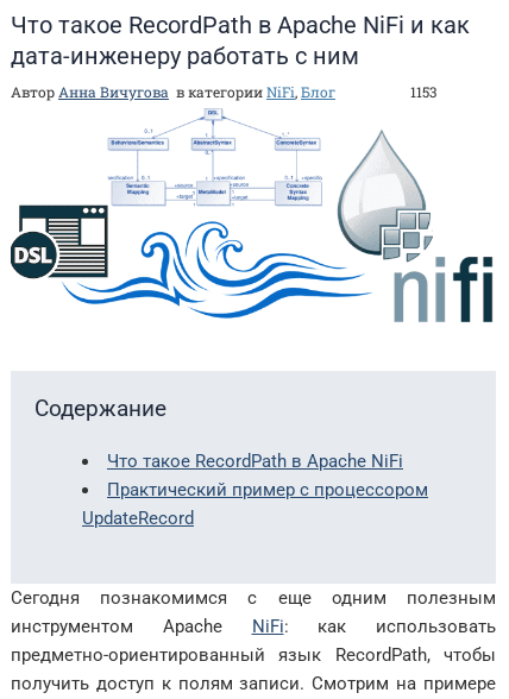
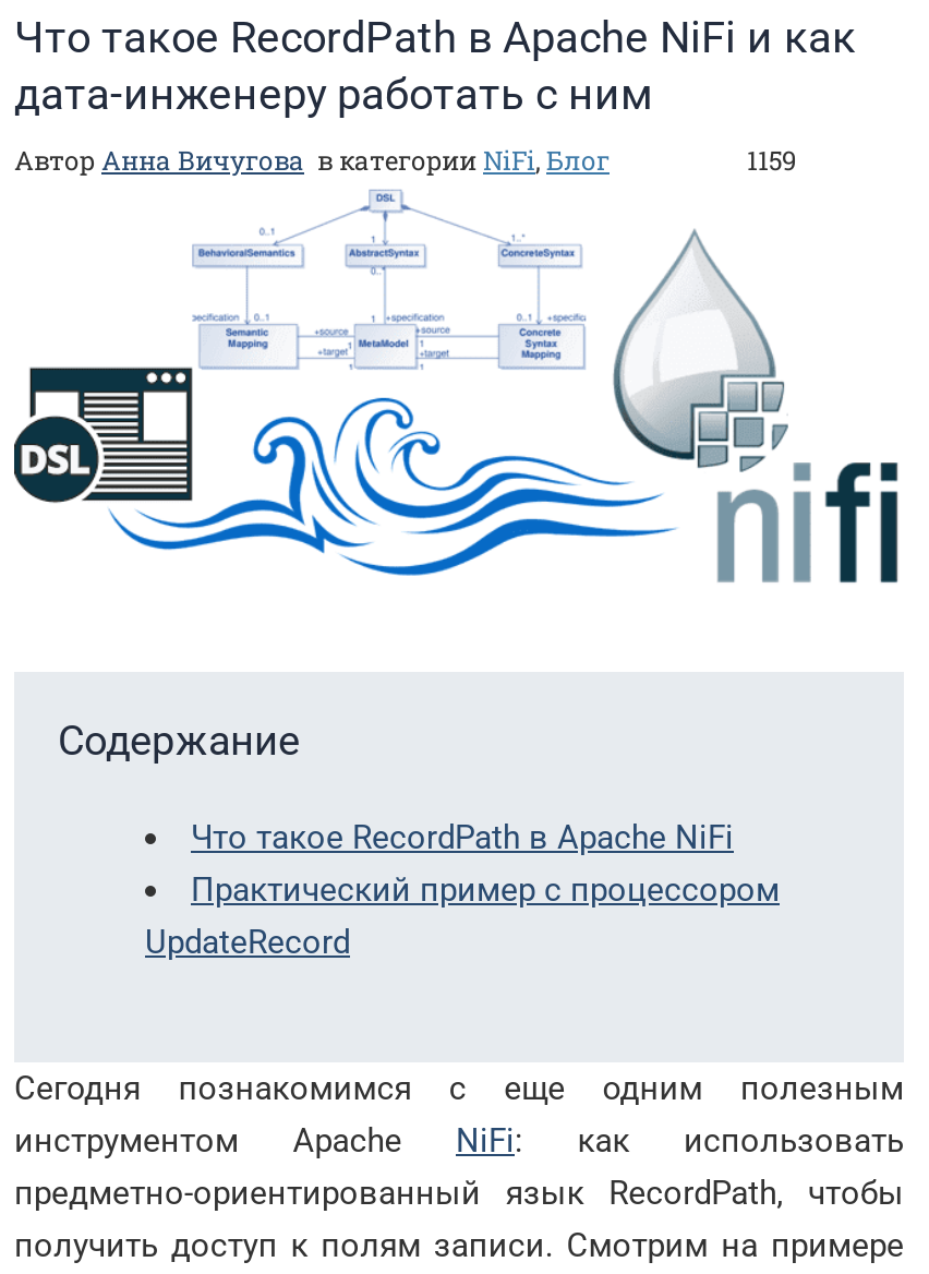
- 1153
+ 1159
